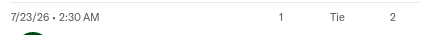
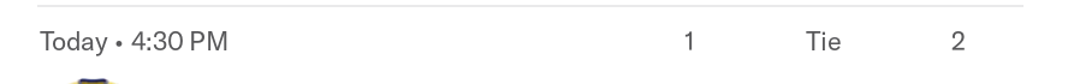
- 7/23/26 • 2:30 AM
+ Today • 4:30 PM
